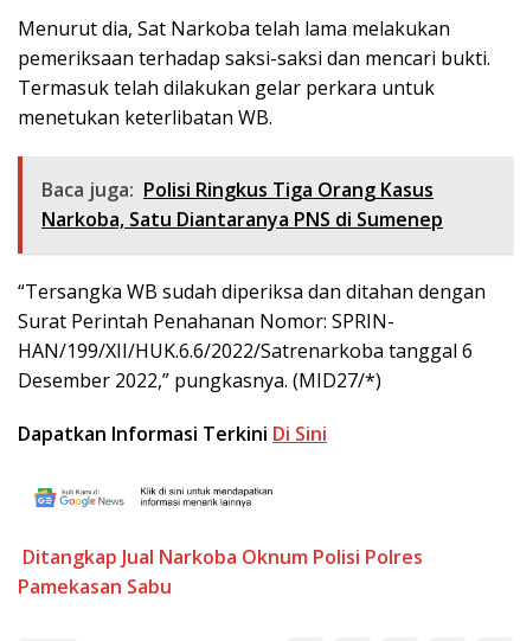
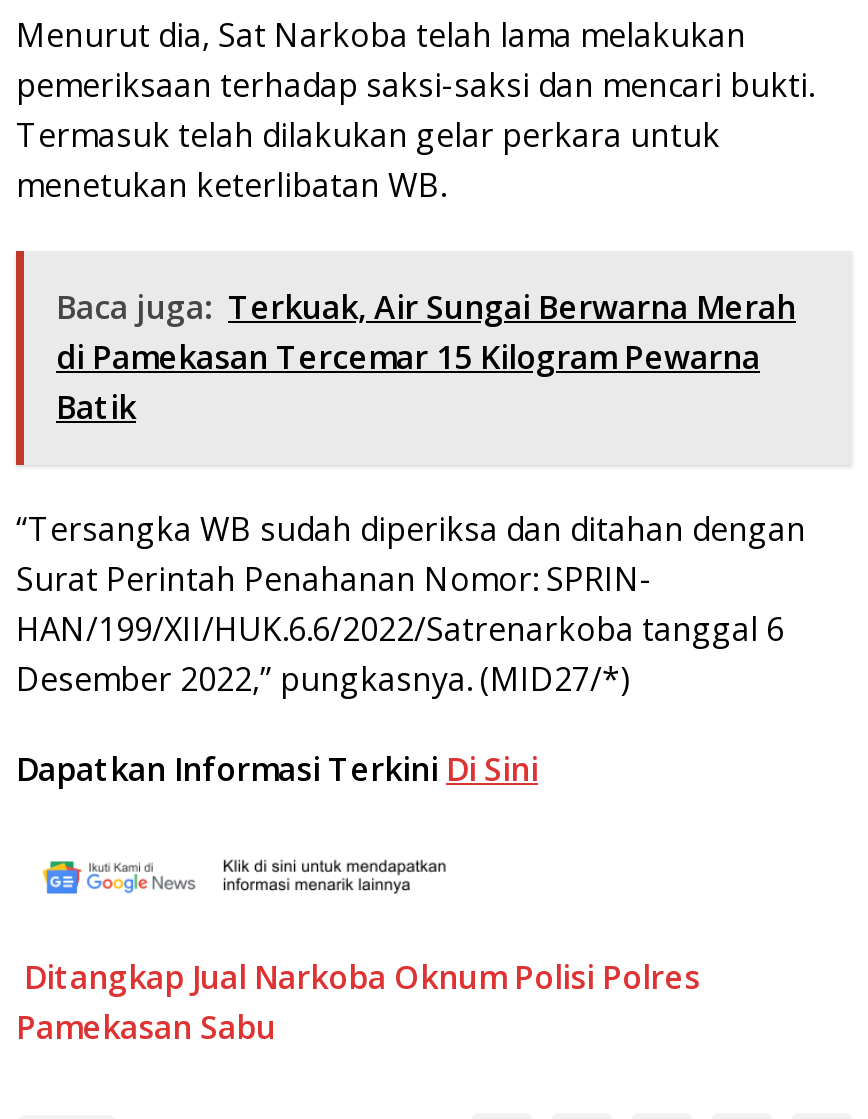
- Baca juga: Polisi Ringkus Tiga Orang Kasus
- Narkoba, Satu Diantaranya PNS di Sumenep
+ Baca juga: Terkuak, Air Sungai Berwarna Merah
+ di Pamekasan Tercemar 15 Kilogram Pewarna
+ Batik
